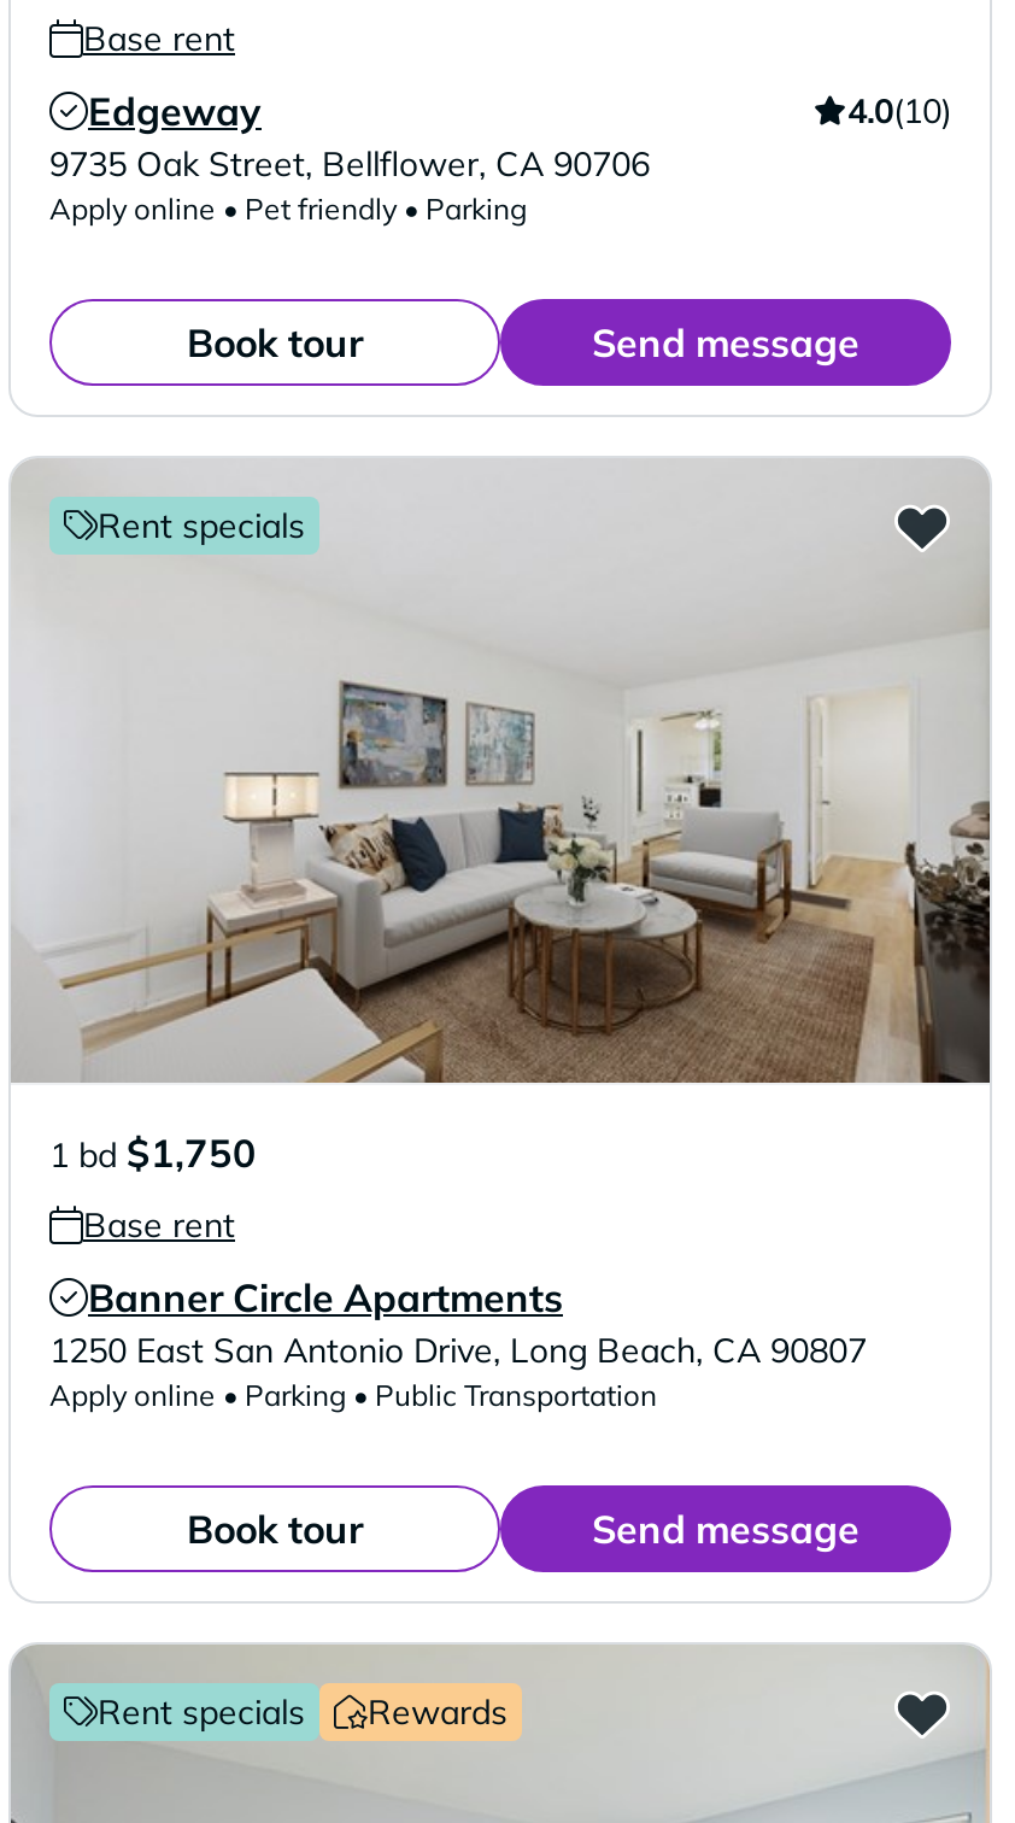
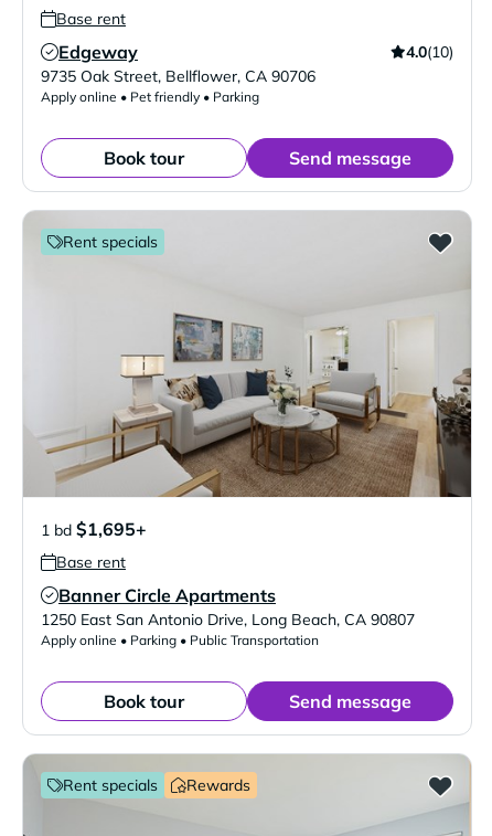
- 1 bd $1,750
+ 1 bd $1,695+
